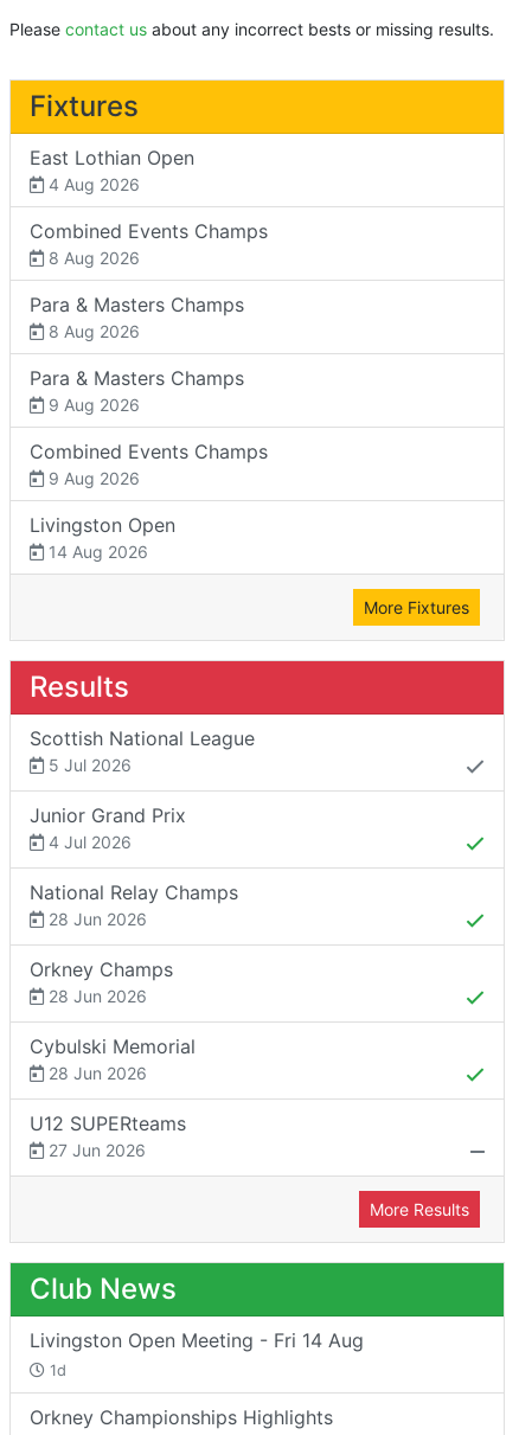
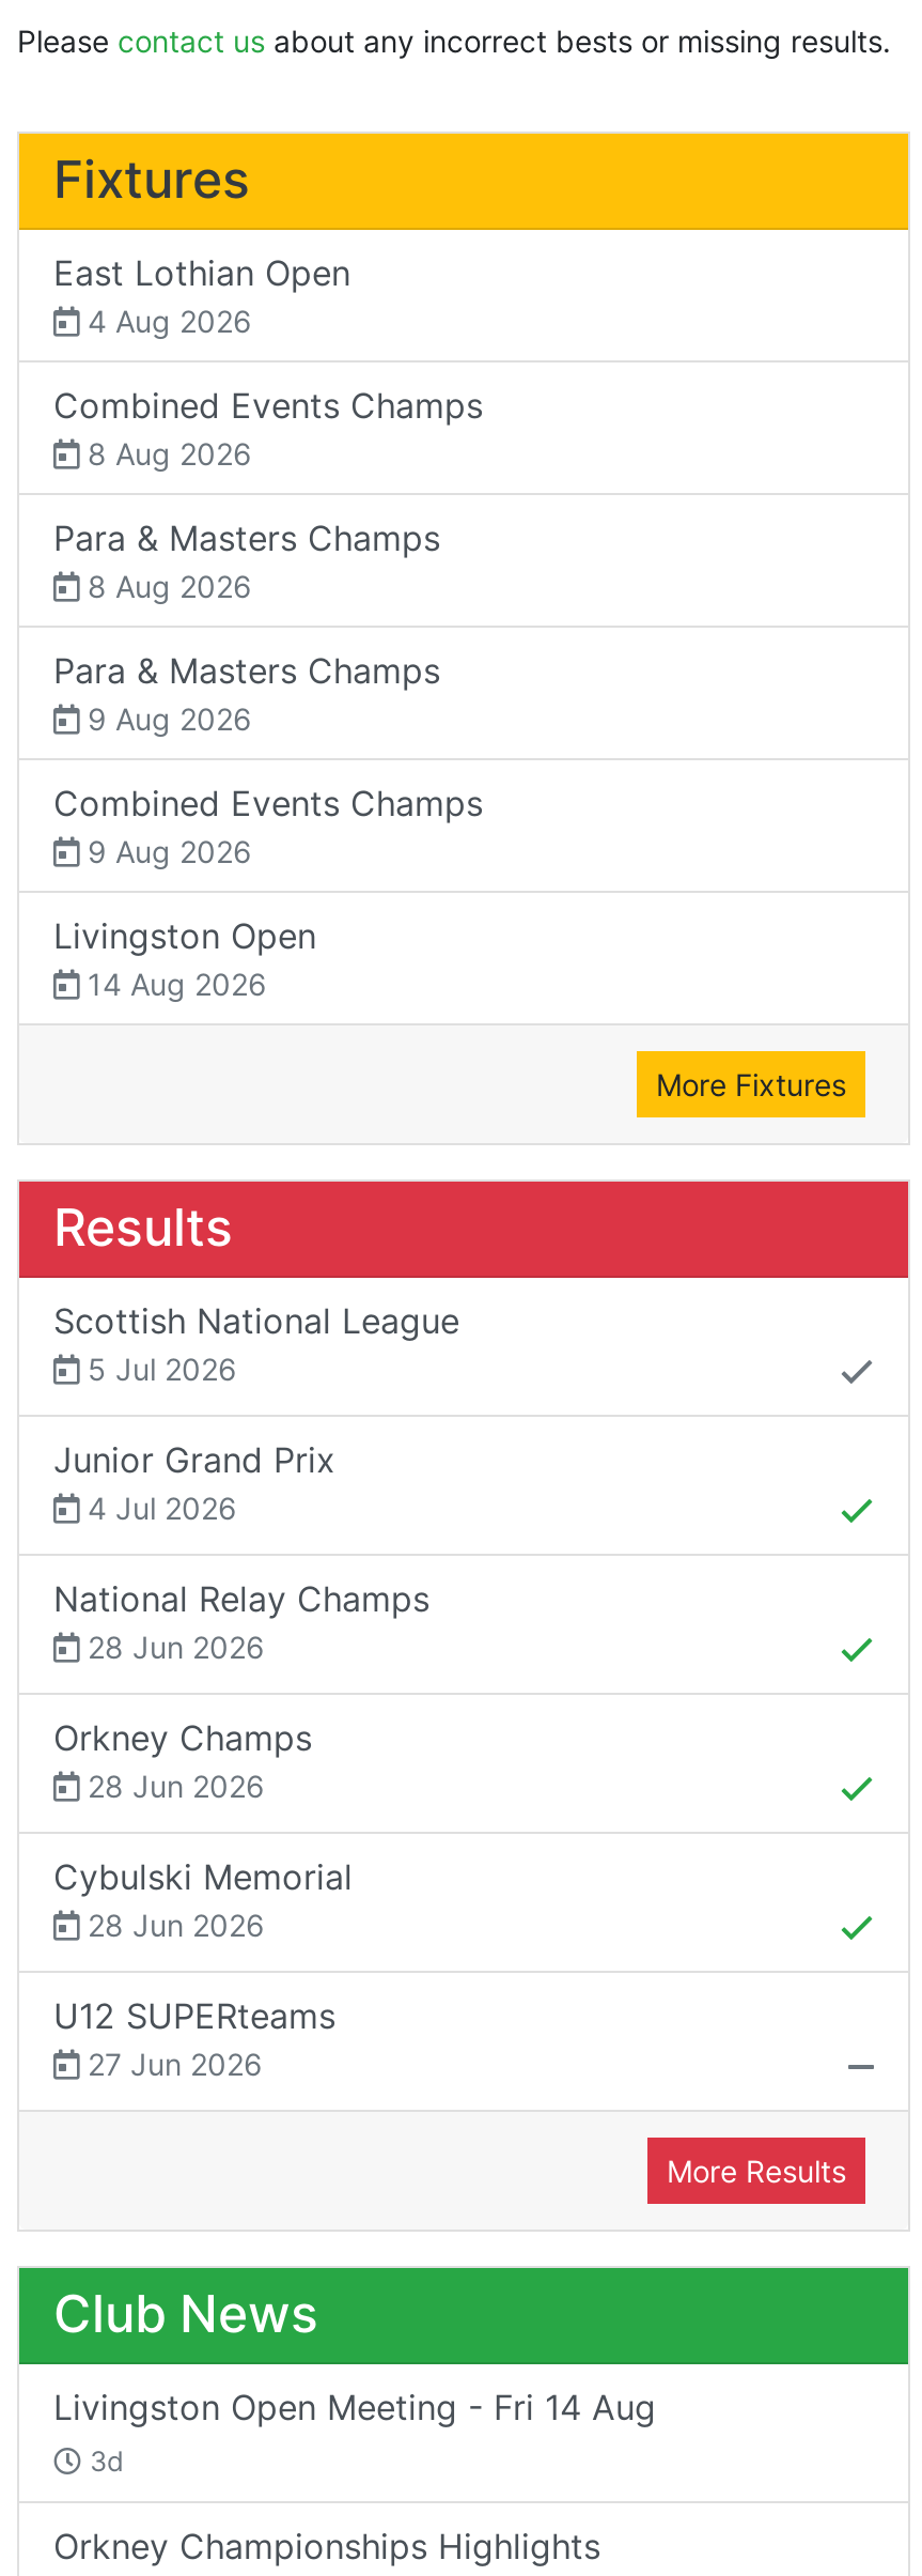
- 1d
+ 3d
